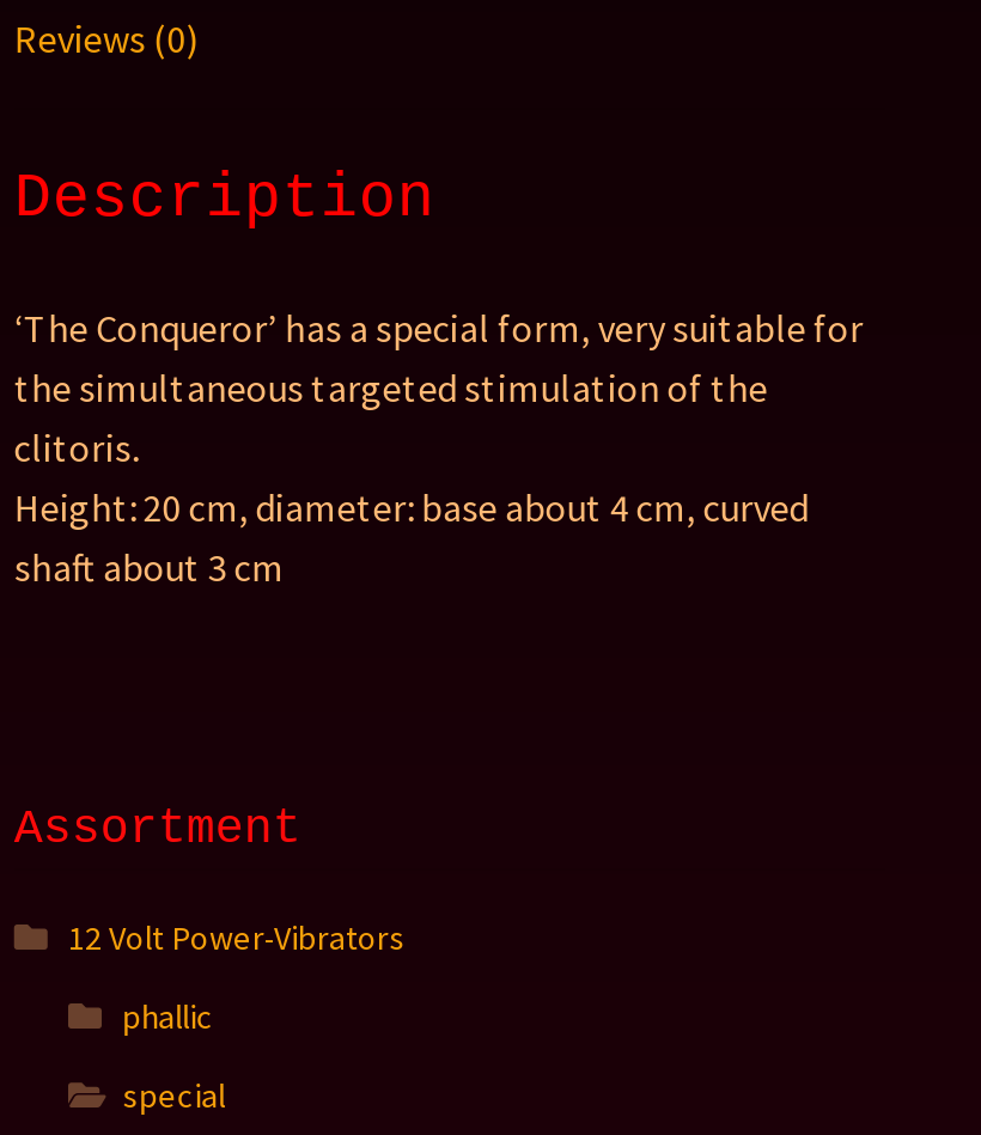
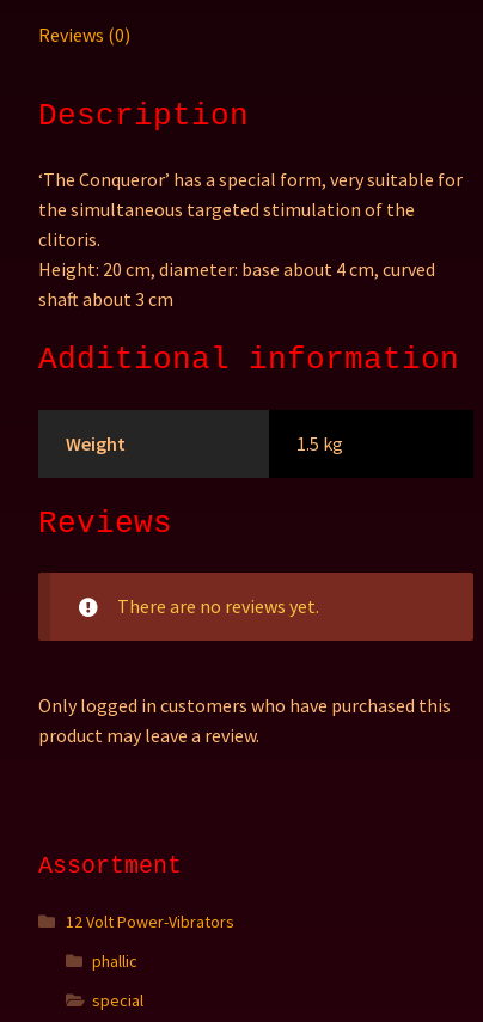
+ Additional information
+ Weight
+ 1.5 kg
+ Reviews
+ There are no reviews yet.

+ Only logged in customers who have purchased this
+ product may leave a review.
